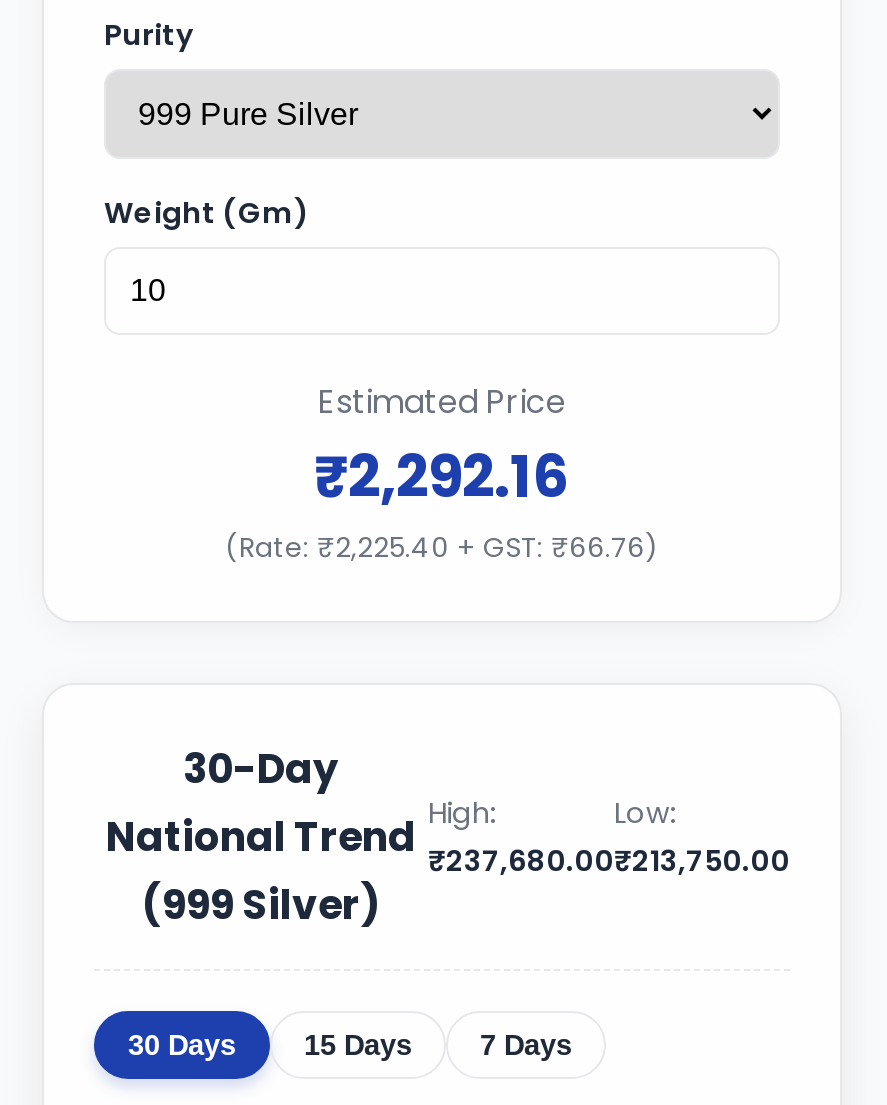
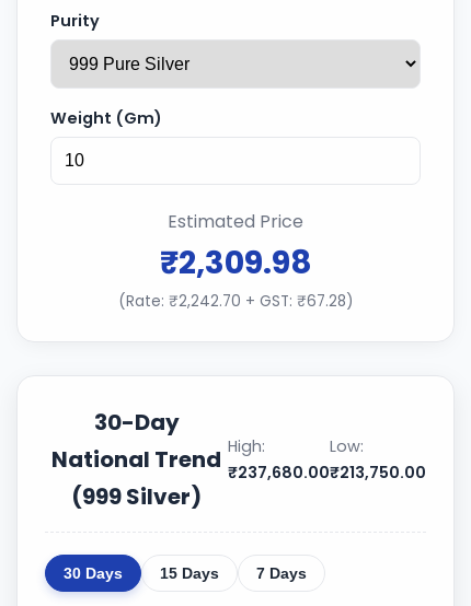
- ₹2,292.16
+ ₹2,309.98

- (Rate: ₹2,225.40 + GST: ₹66.76)
+ (Rate: ₹2,242.70 + GST: ₹67.28)
